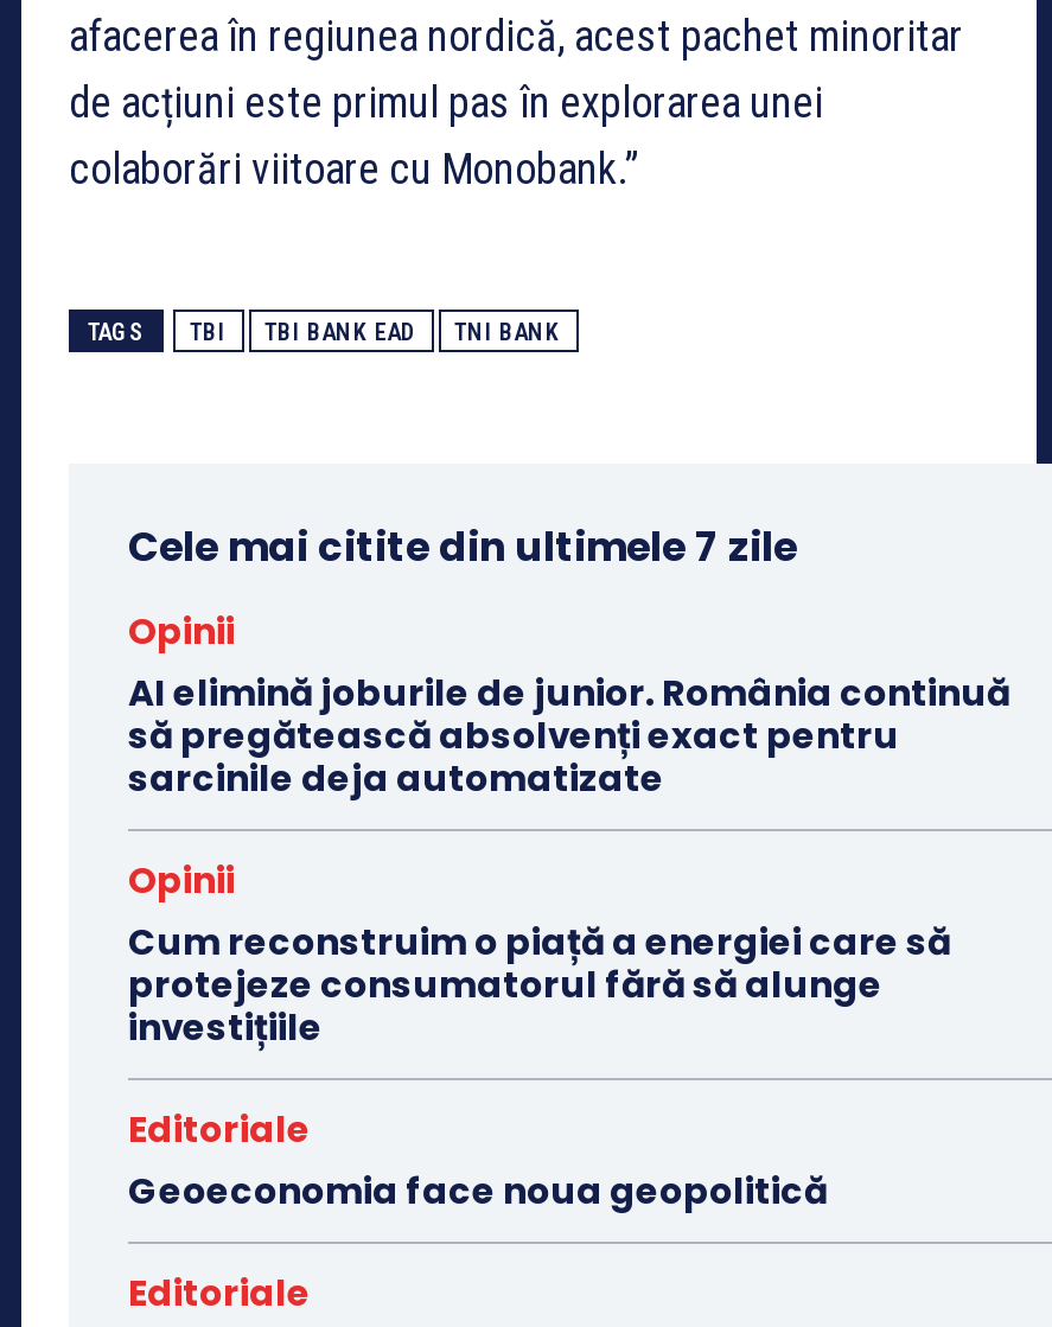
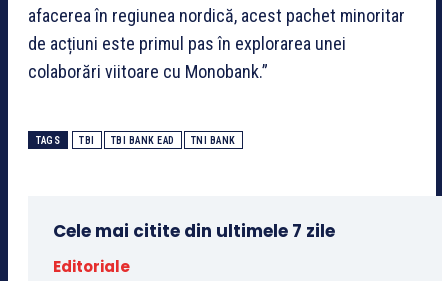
- Opinii
- AI elimină joburile de junior. România continuă
- să pregătească absolvenți exact pentru
- sarcinile deja automatizate
- Opinii
- Cum reconstruim o piață a energiei care să
- protejeze consumatorul fără să alunge
- investițiile
- Editoriale
- Geoeconomia face noua geopolitică
